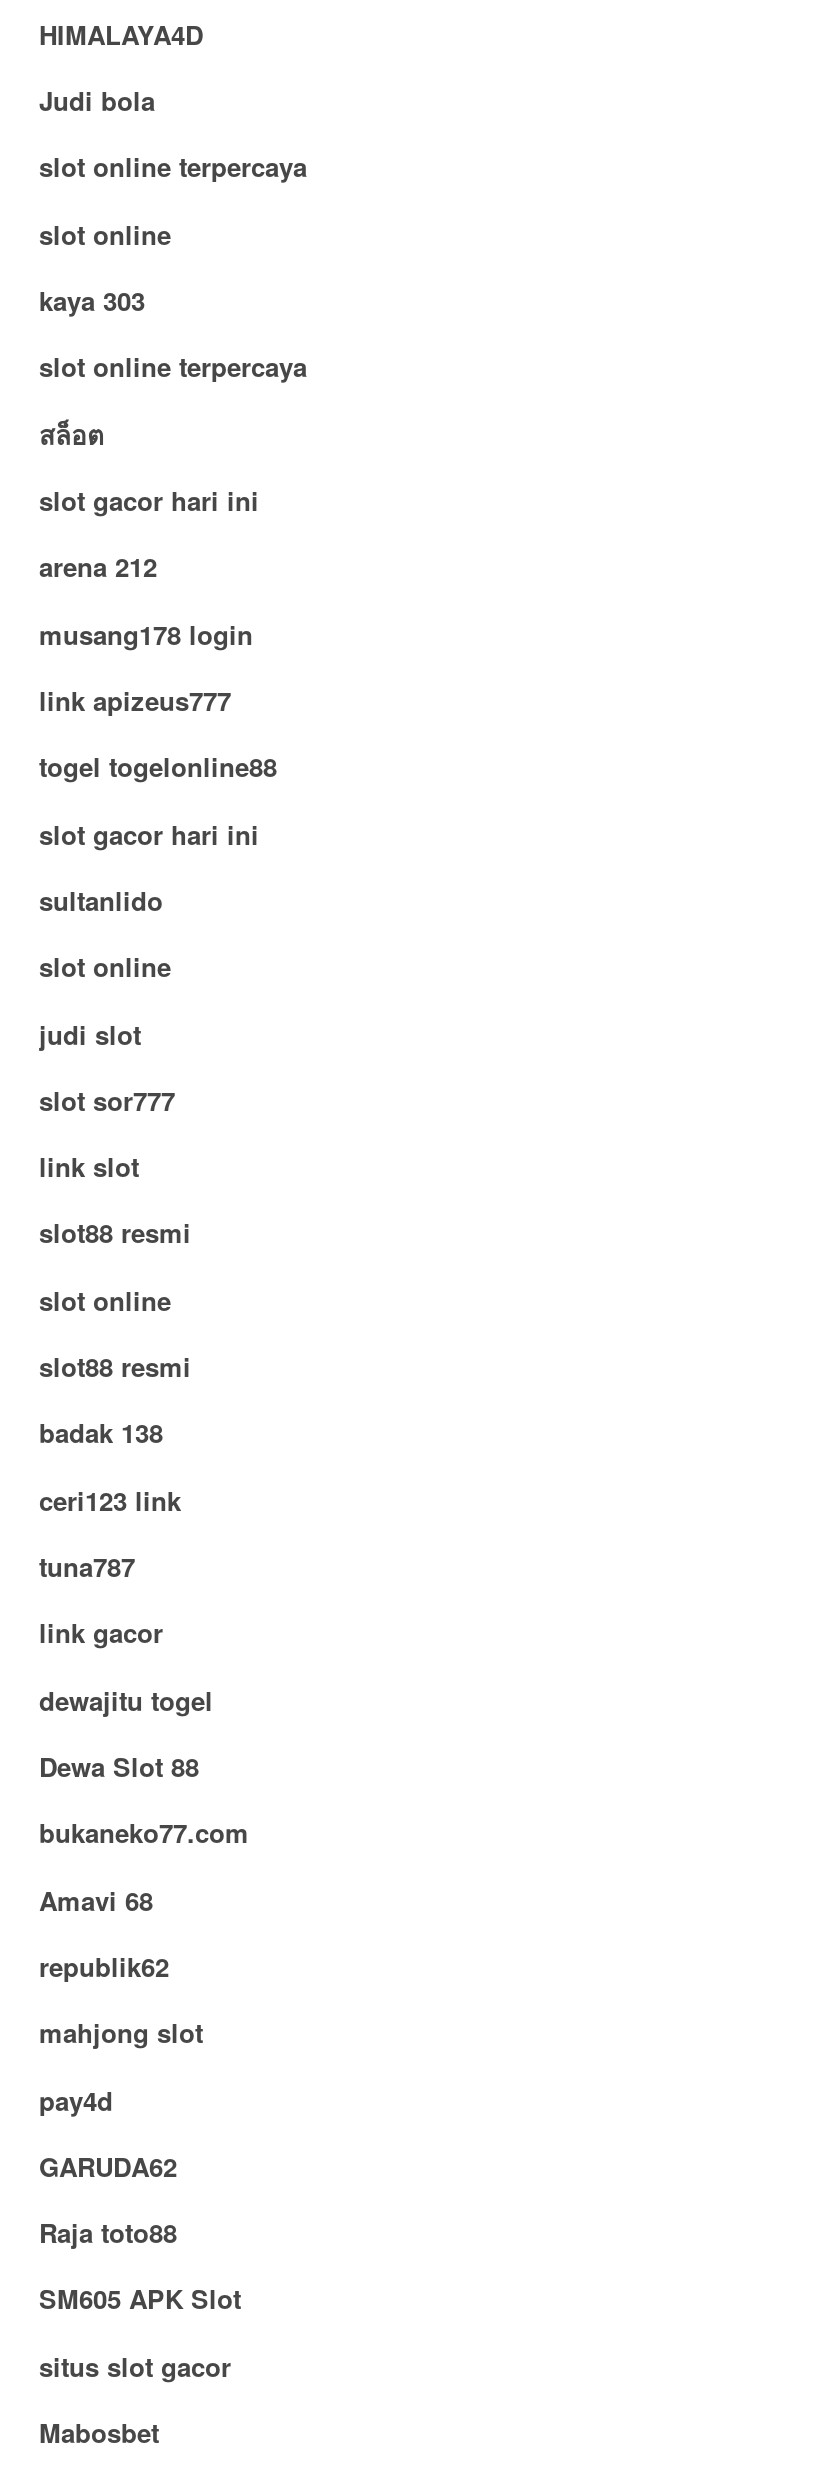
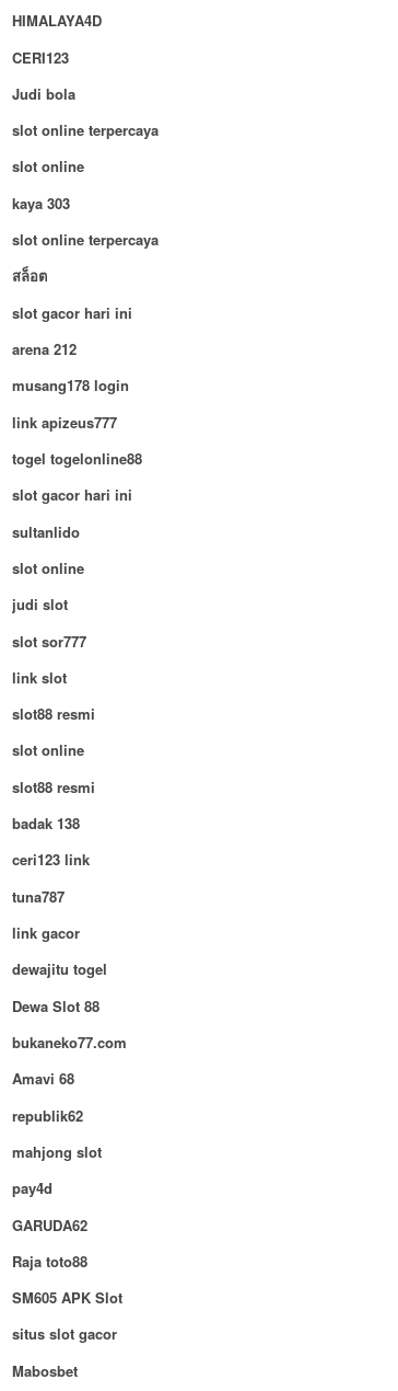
+ CERI123
